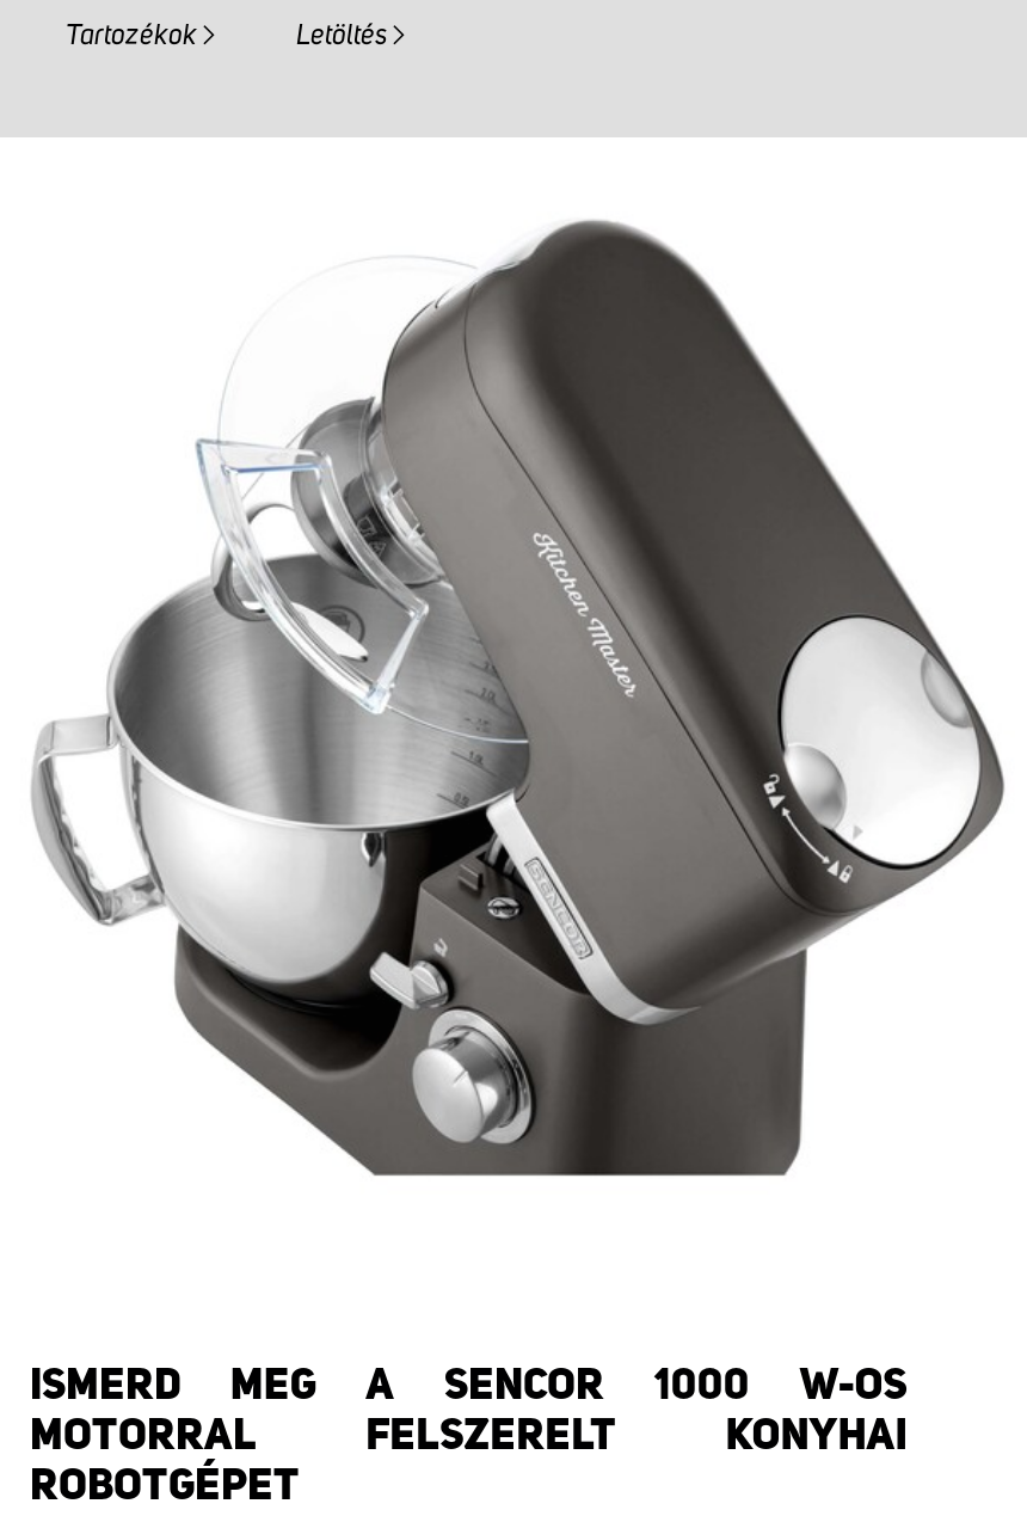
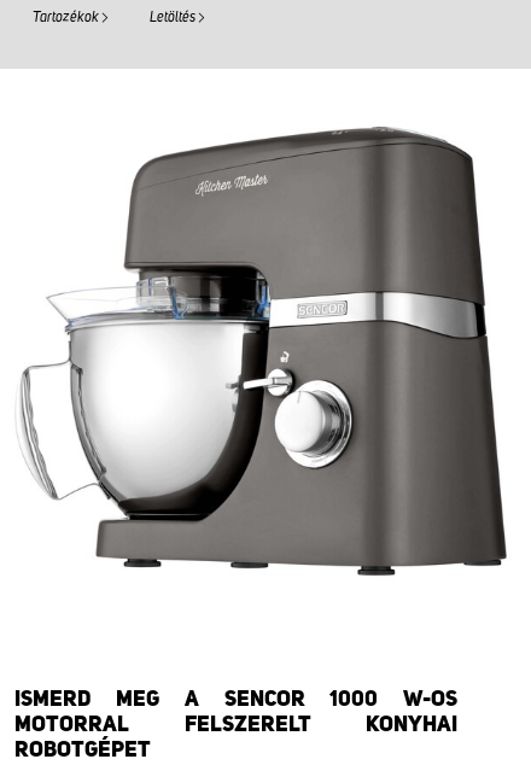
- [image]
+ [image]
